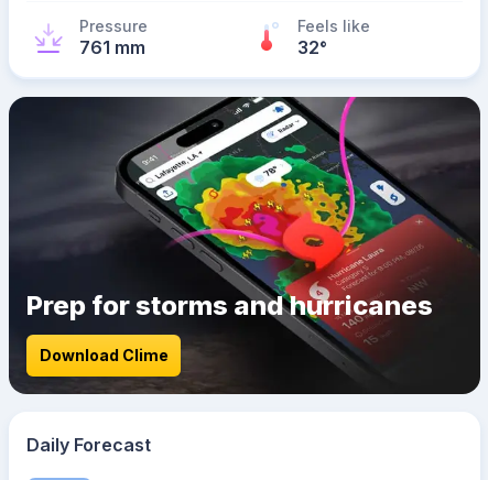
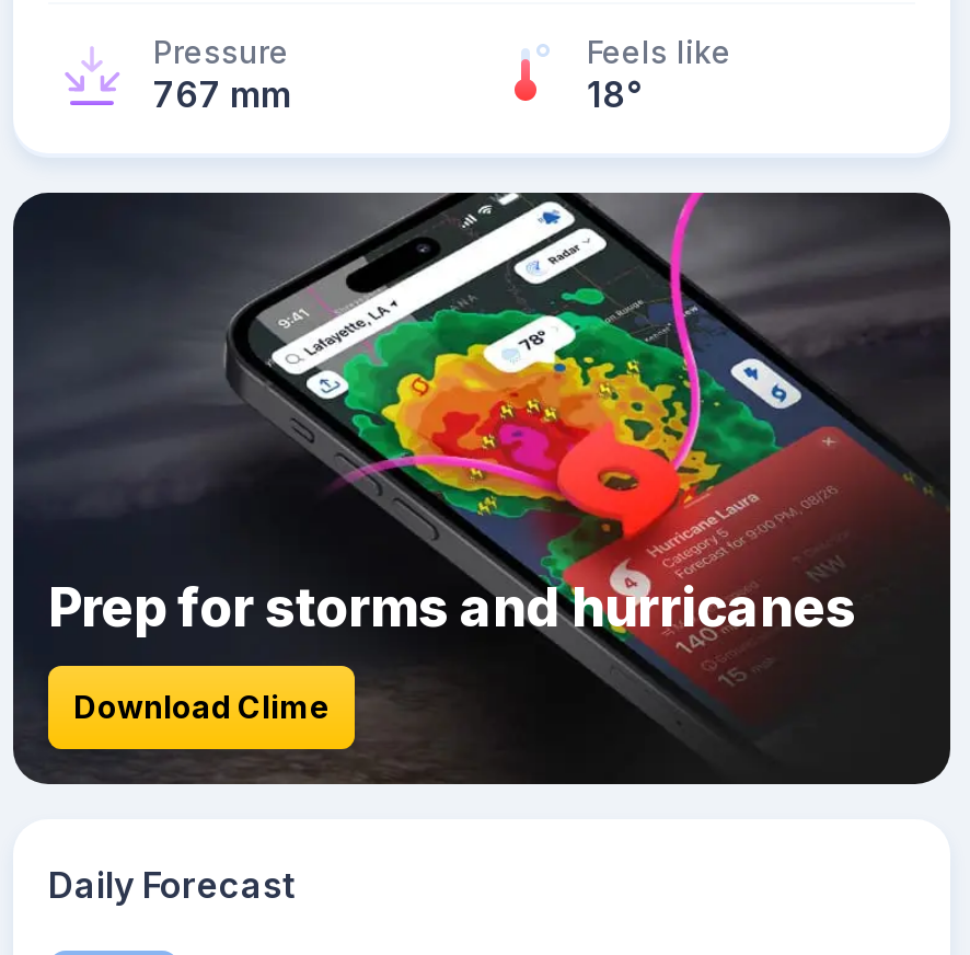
- 761 mm
+ 767 mm

- 32°
+ 18°
